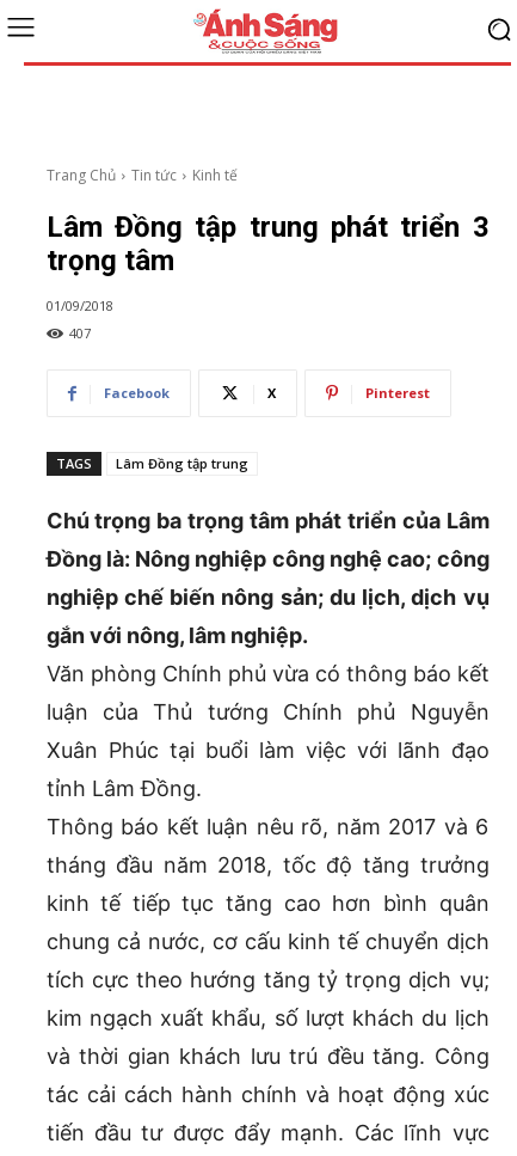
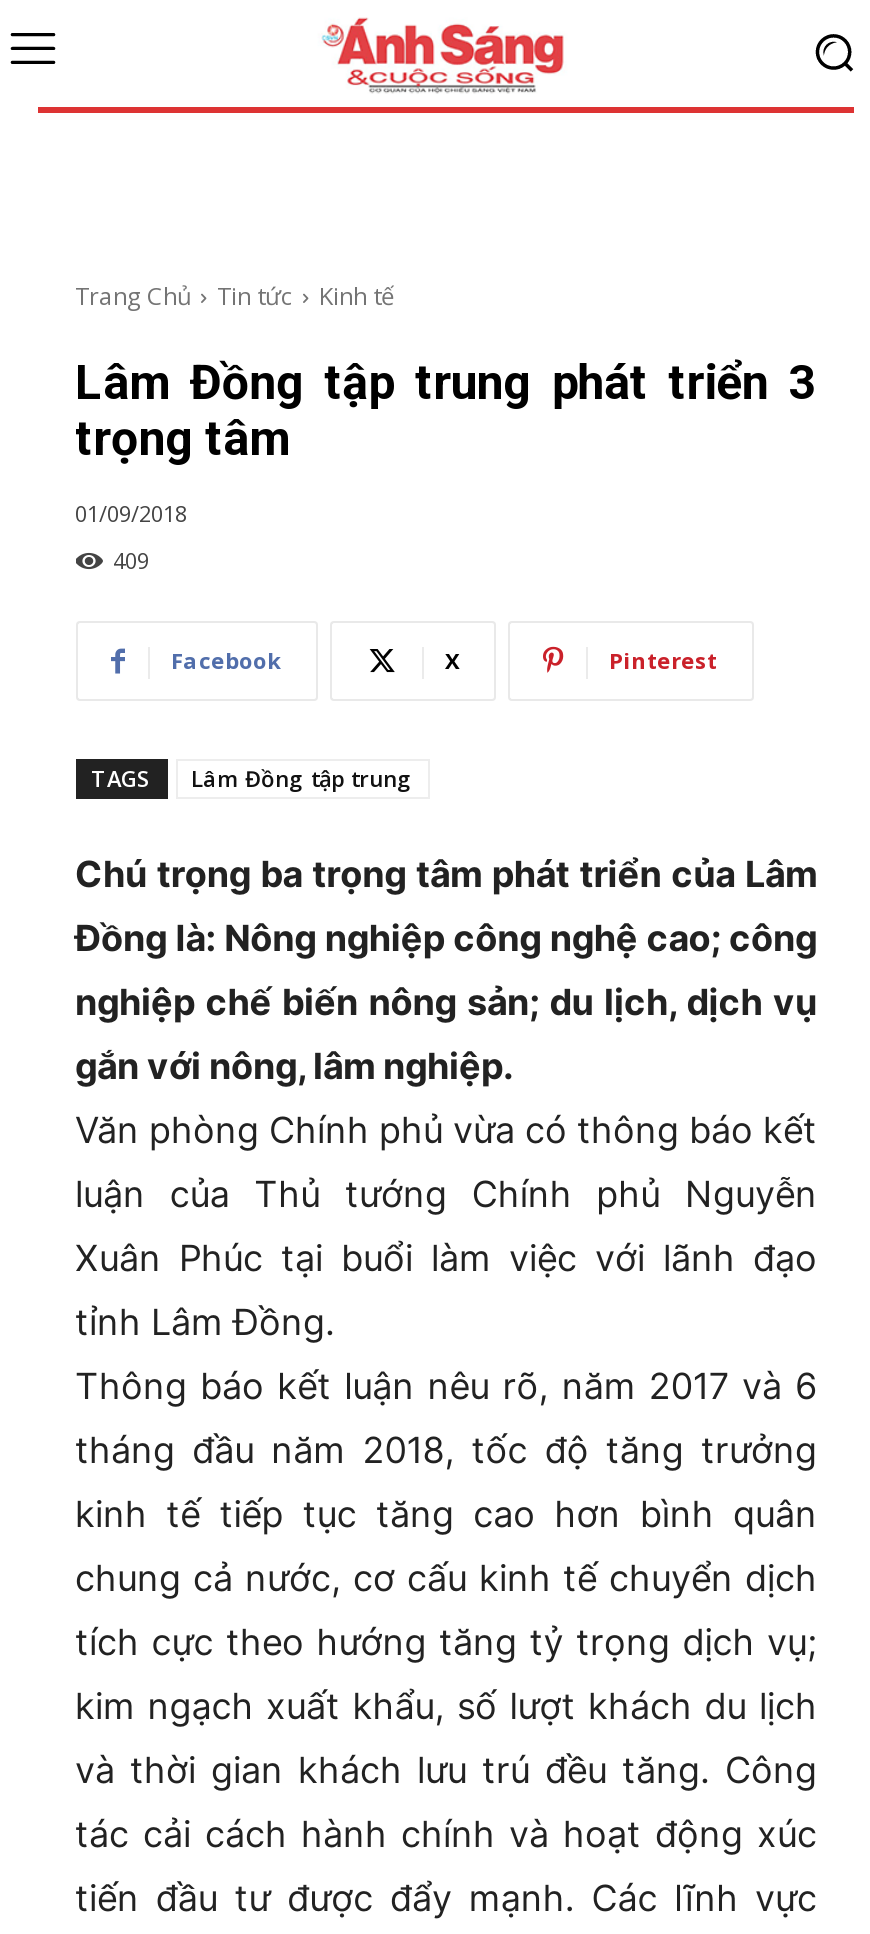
- 407
+ 409
